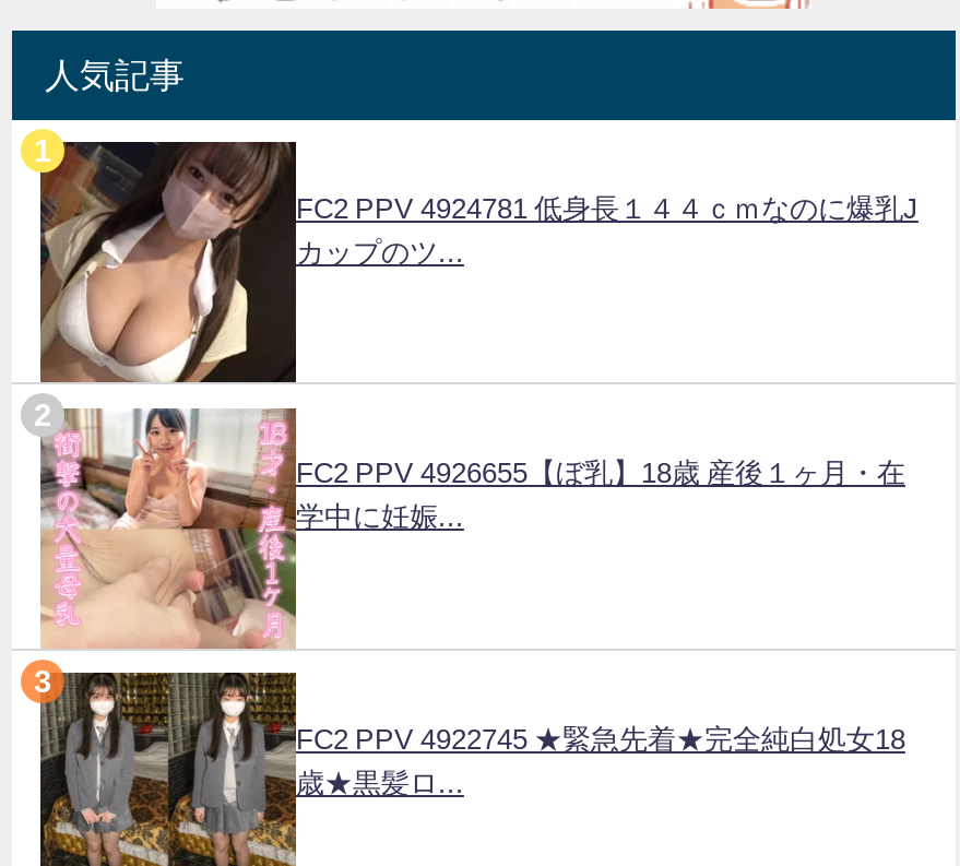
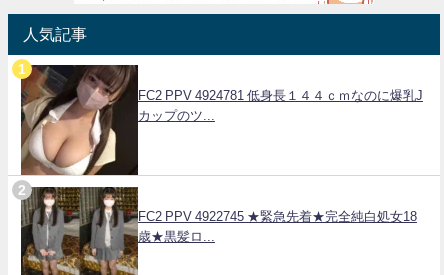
- [image]
- FC2 PPV 4926655【ぼ乳】18歳 産後１ヶ月・在
- 学中に妊娠...
